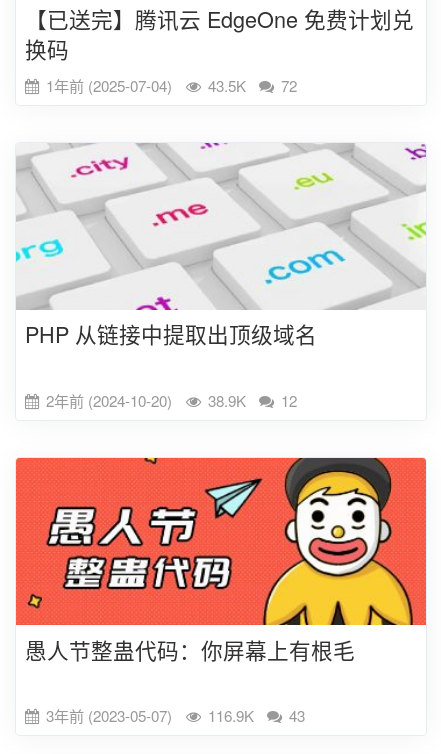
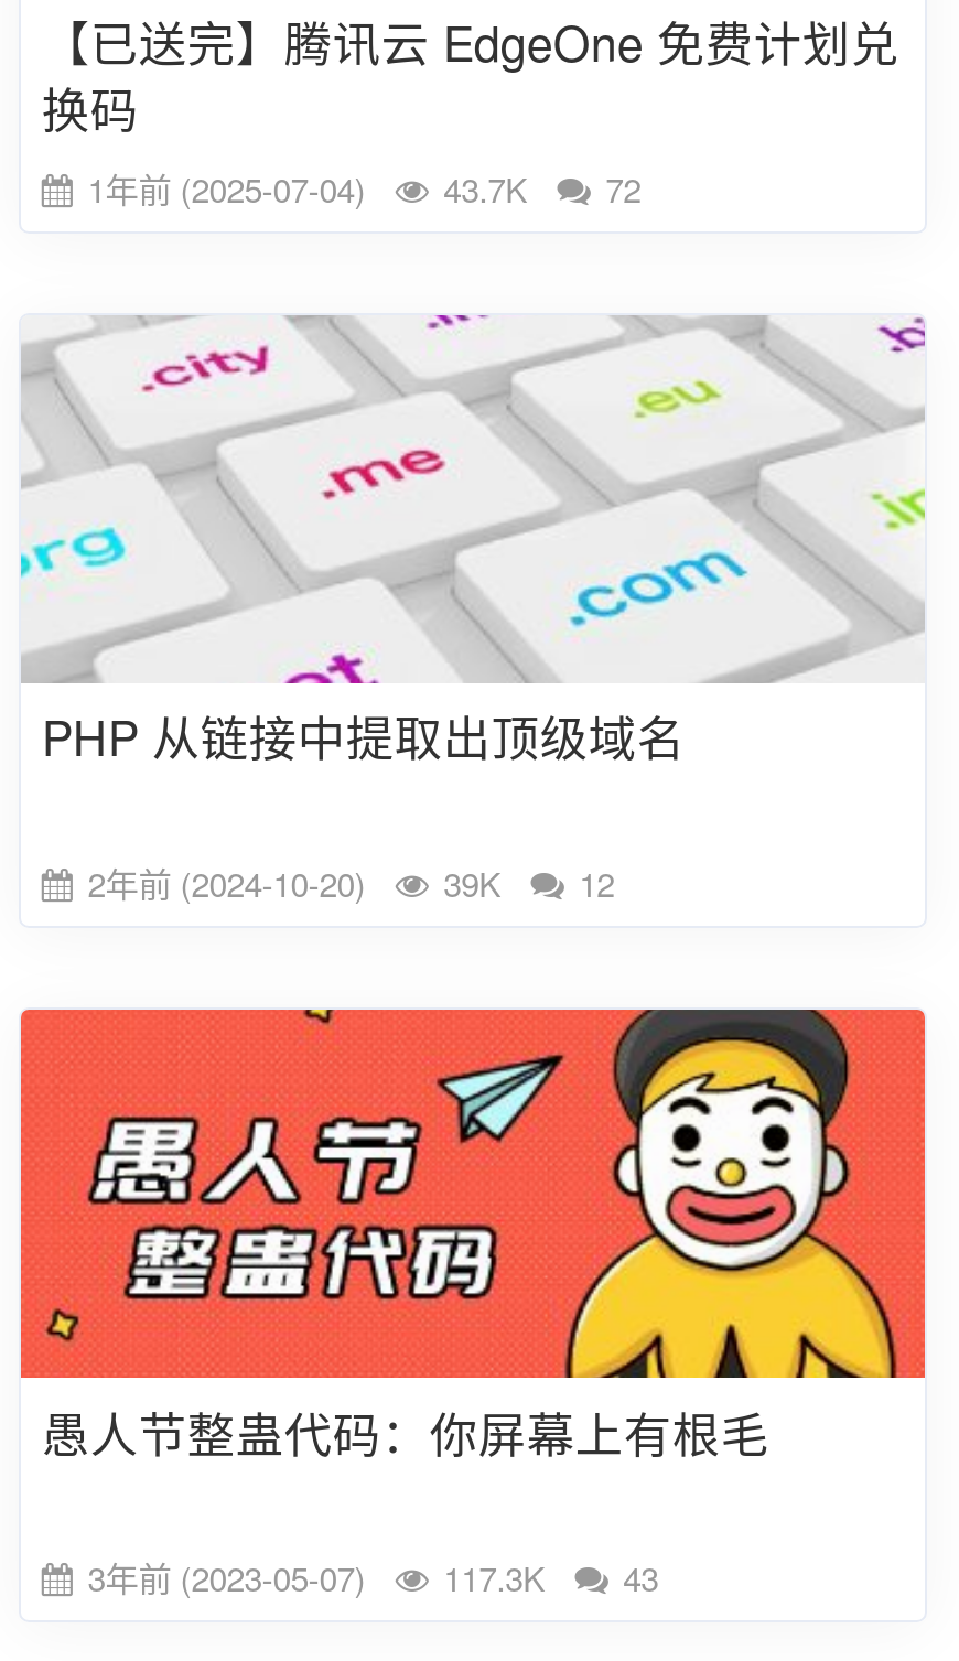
- 1年前 (2025-07-04) 43.5K 72
+ 1年前 (2025-07-04) 43.7K 72

- 2年前 (2024-10-20) 38.9K 12
+ 2年前 (2024-10-20) 39K 12

- 3年前 (2023-05-07) 116.9K 43
+ 3年前 (2023-05-07) 117.3K 43
